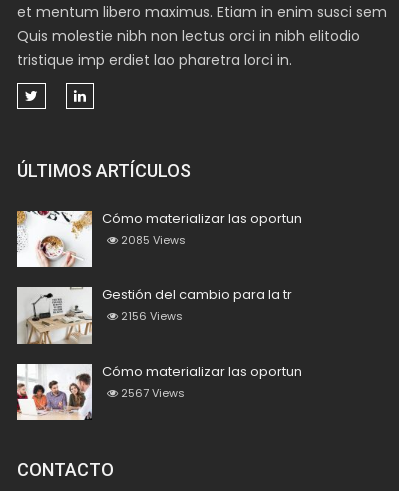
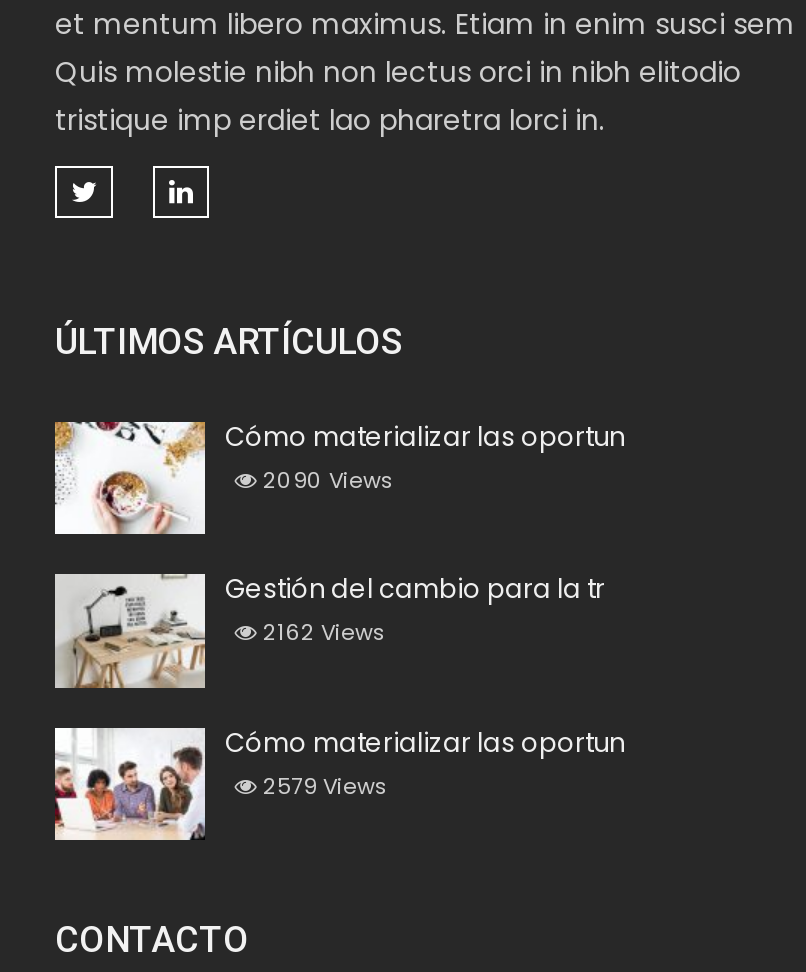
- 2085 Views
+ 2090 Views

- 2156 Views
+ 2162 Views

- 2567 Views
+ 2579 Views
